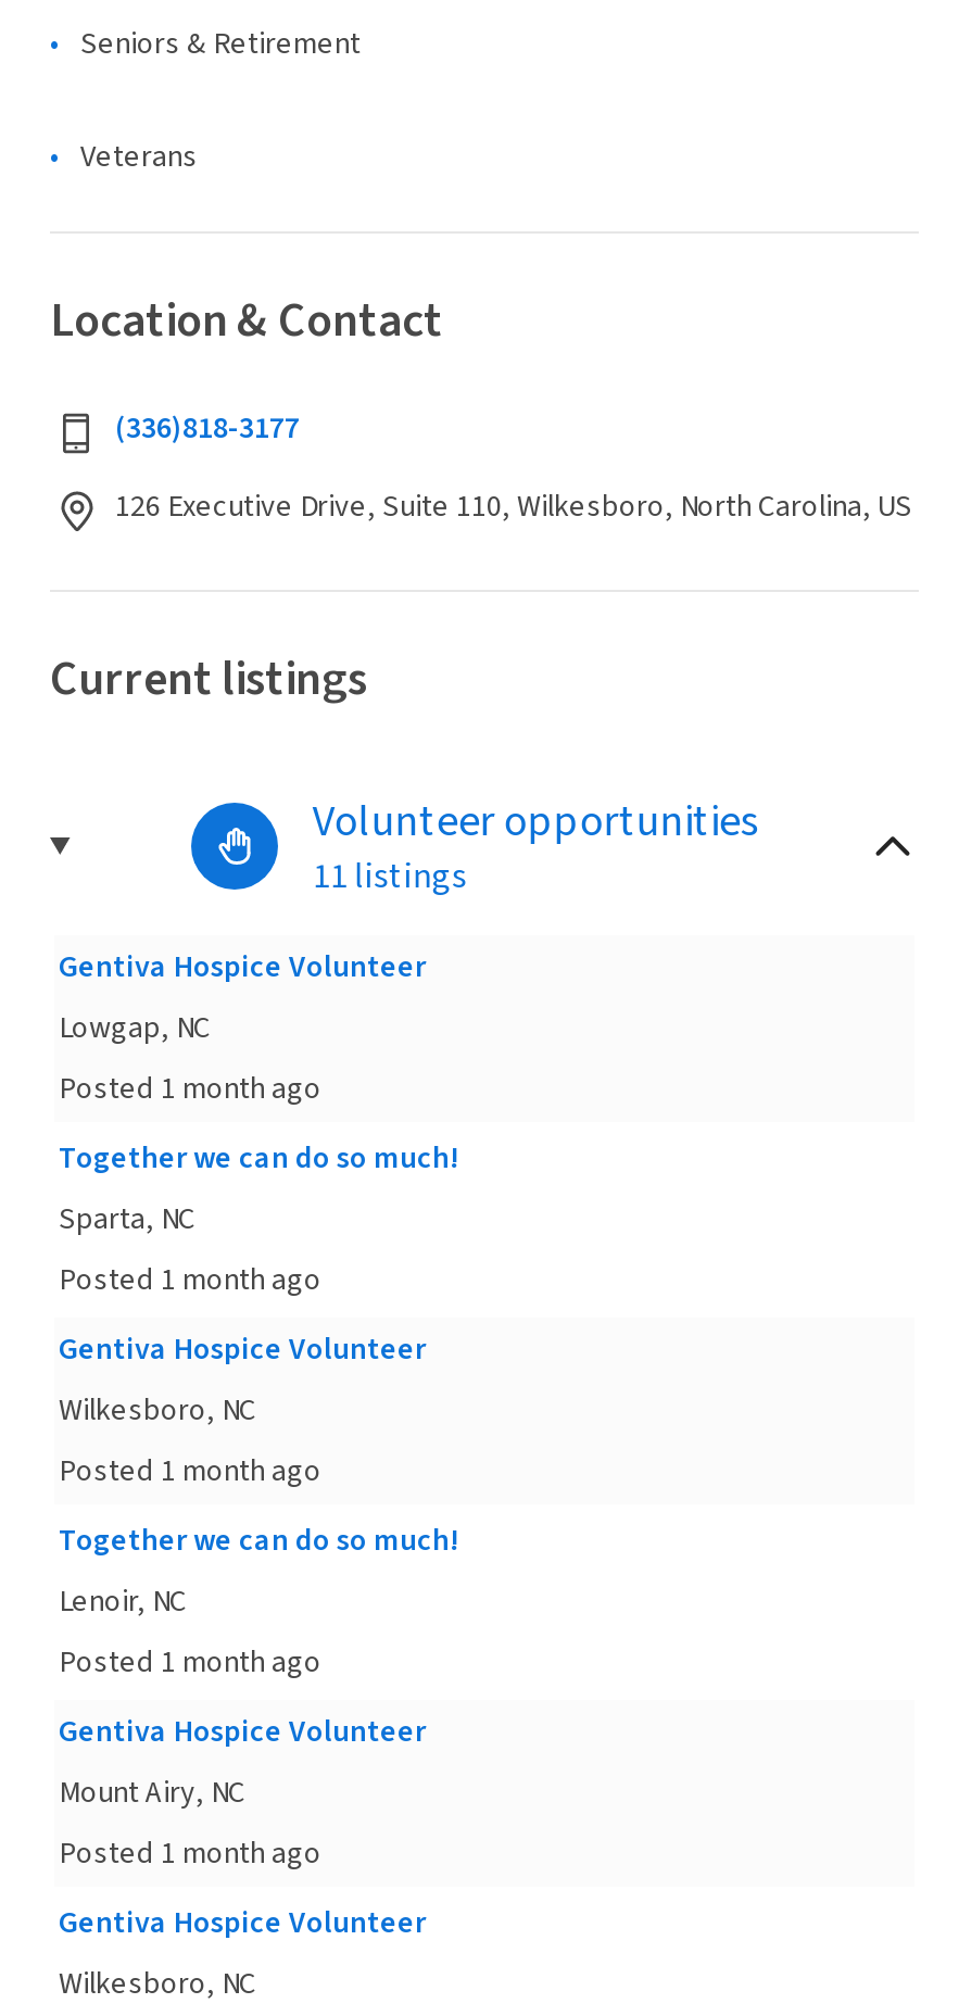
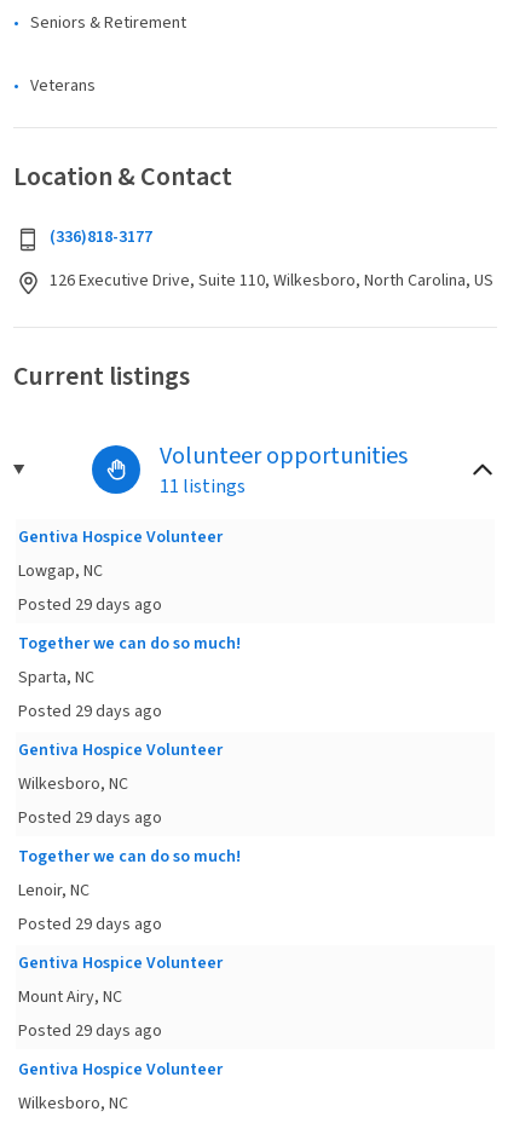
- Posted 1 month ago
+ Posted 29 days ago

- Posted 1 month ago
+ Posted 29 days ago

- Posted 1 month ago
+ Posted 29 days ago

- Posted 1 month ago
+ Posted 29 days ago

- Posted 1 month ago
+ Posted 29 days ago
